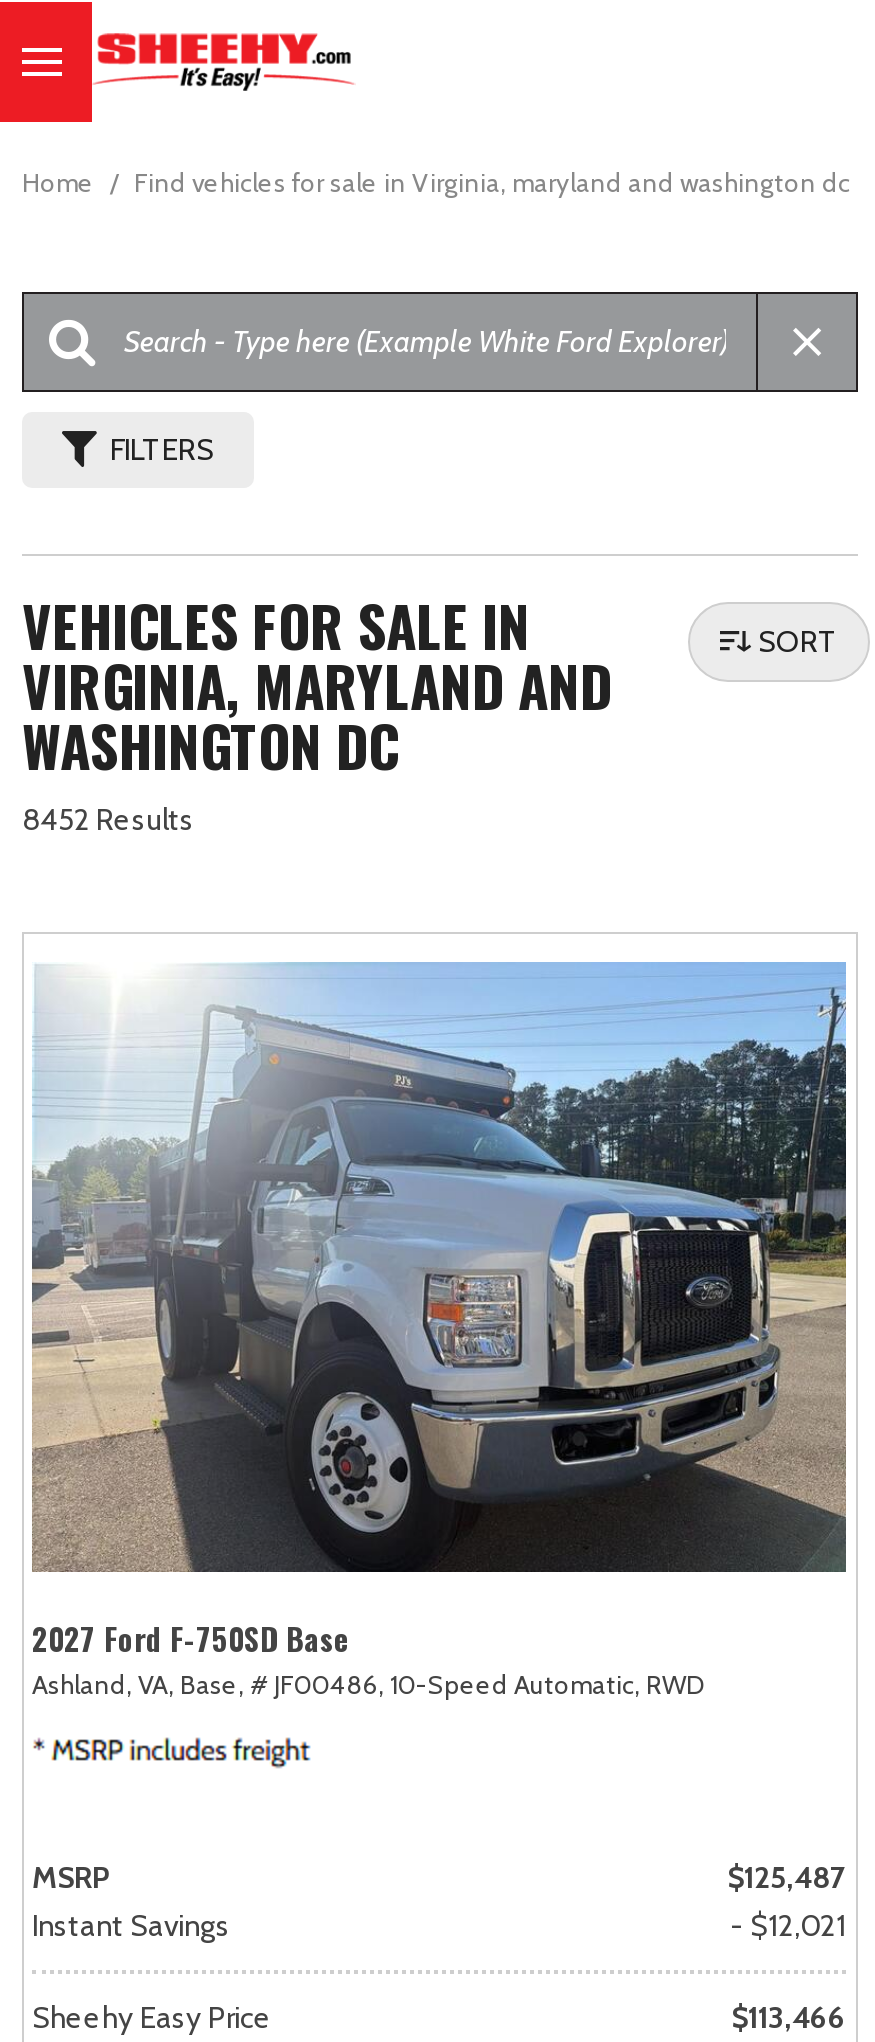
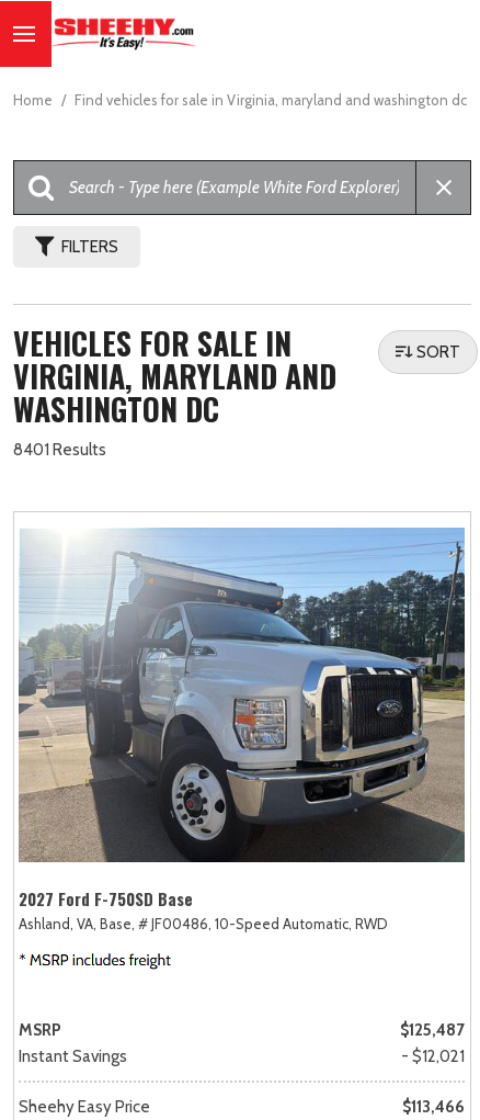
- 8452 Results
+ 8401 Results
